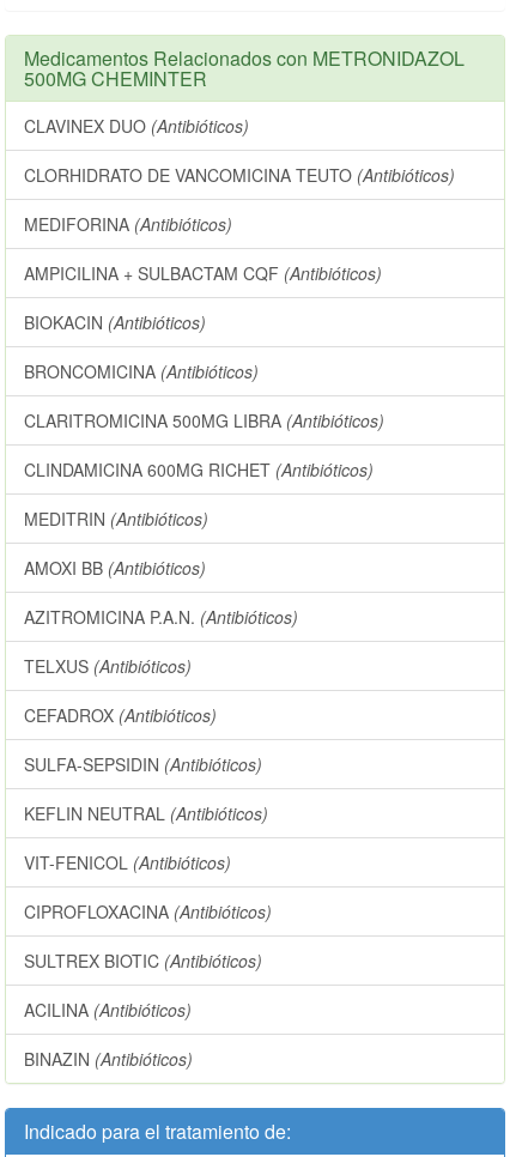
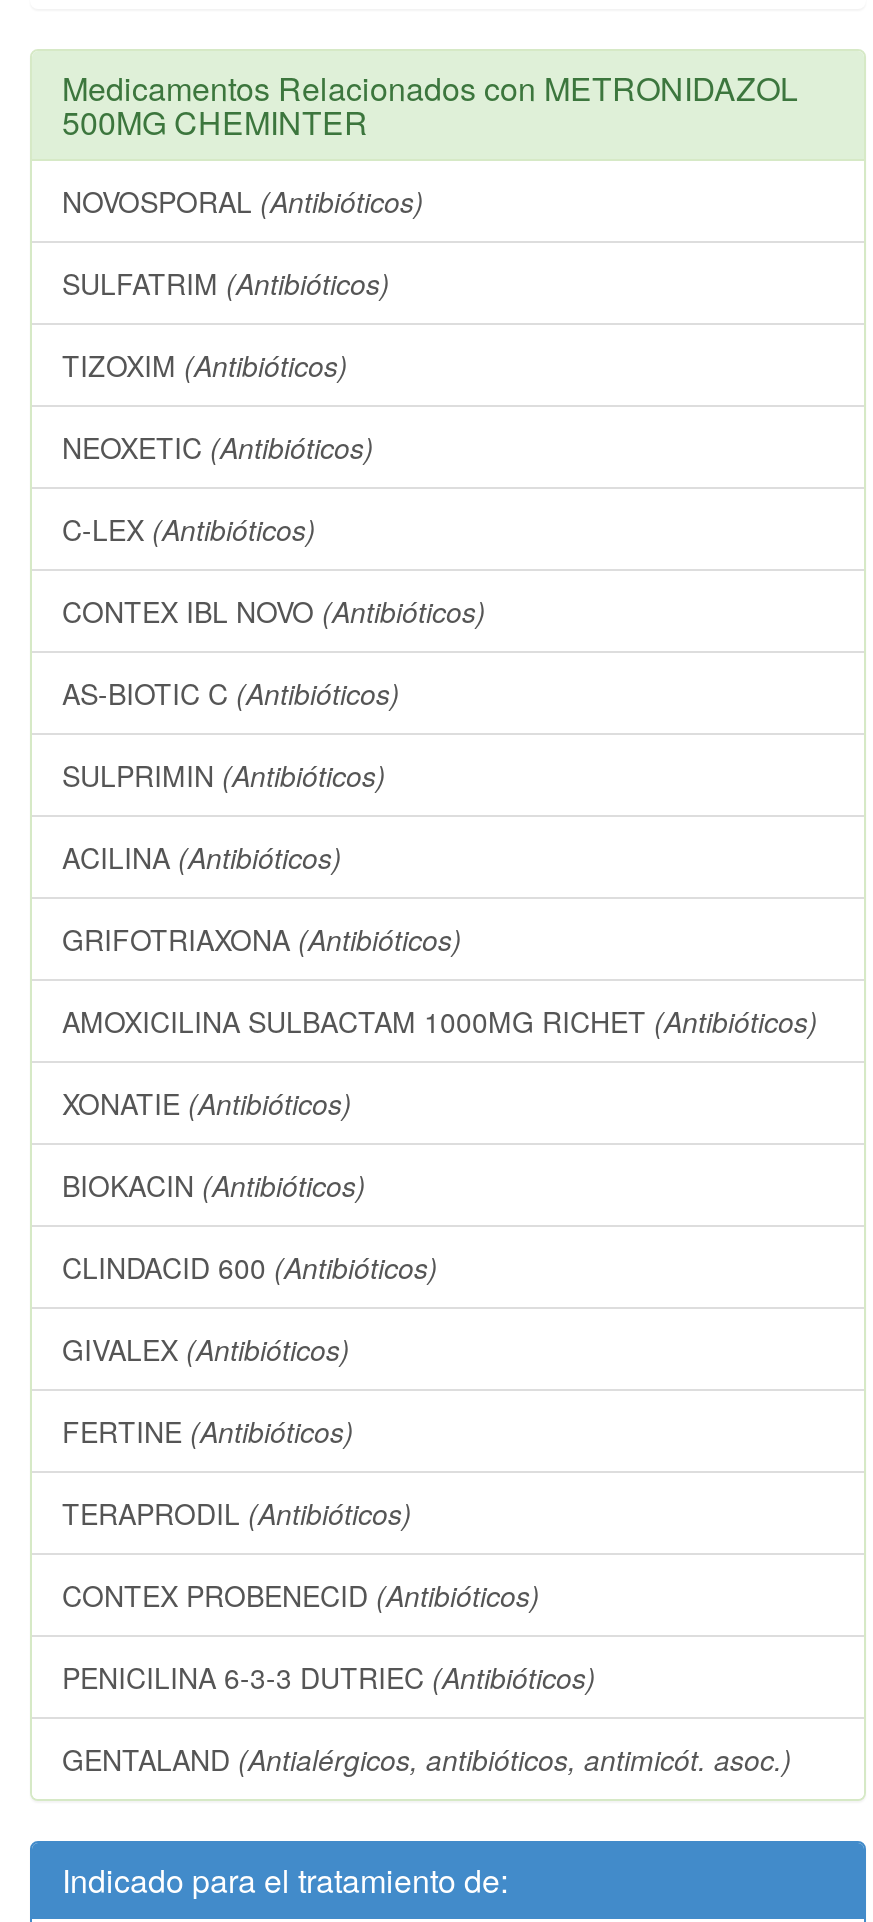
- CLAVINEX DUO (Antibióticos)
- CLORHIDRATO DE VANCOMICINA TEUTO (Antibióticos)
- MEDIFORINA (Antibióticos)
- AMPICILINA + SULBACTAM CQF (Antibióticos)
+ NOVOSPORAL (Antibióticos)
+ SULFATRIM (Antibióticos)
+ TIZOXIM (Antibióticos)
+ NEOXETIC (Antibióticos)
+ C-LEX (Antibióticos)
+ CONTEX IBL NOVO (Antibióticos)
+ AS-BIOTIC C (Antibióticos)
+ SULPRIMIN (Antibióticos)
+ GRIFOTRIAXONA (Antibióticos)
+ AMOXICILINA SULBACTAM 1000MG RICHET (Antibióticos)
+ XONATIE (Antibióticos)

moved down: BIOKACIN (Antibióticos)

- BRONCOMICINA (Antibióticos)
- CLARITROMICINA 500MG LIBRA (Antibióticos)
- CLINDAMICINA 600MG RICHET (Antibióticos)
- MEDITRIN (Antibióticos)
- AMOXI BB (Antibióticos)
- AZITROMICINA P.A.N. (Antibióticos)
- TELXUS (Antibióticos)
- CEFADROX (Antibióticos)
- SULFA-SEPSIDIN (Antibióticos)
- KEFLIN NEUTRAL (Antibióticos)
- VIT-FENICOL (Antibióticos)
- CIPROFLOXACINA (Antibióticos)
- SULTREX BIOTIC (Antibióticos)
- BINAZIN (Antibióticos)
+ CLINDACID 600 (Antibióticos)
+ GIVALEX (Antibióticos)
+ FERTINE (Antibióticos)
+ TERAPRODIL (Antibióticos)
+ CONTEX PROBENECID (Antibióticos)
+ PENICILINA 6-3-3 DUTRIEC (Antibióticos)
+ GENTALAND (Antialérgicos, antibióticos, antimicót. asoc.)

moved up: ACILINA (Antibióticos)
